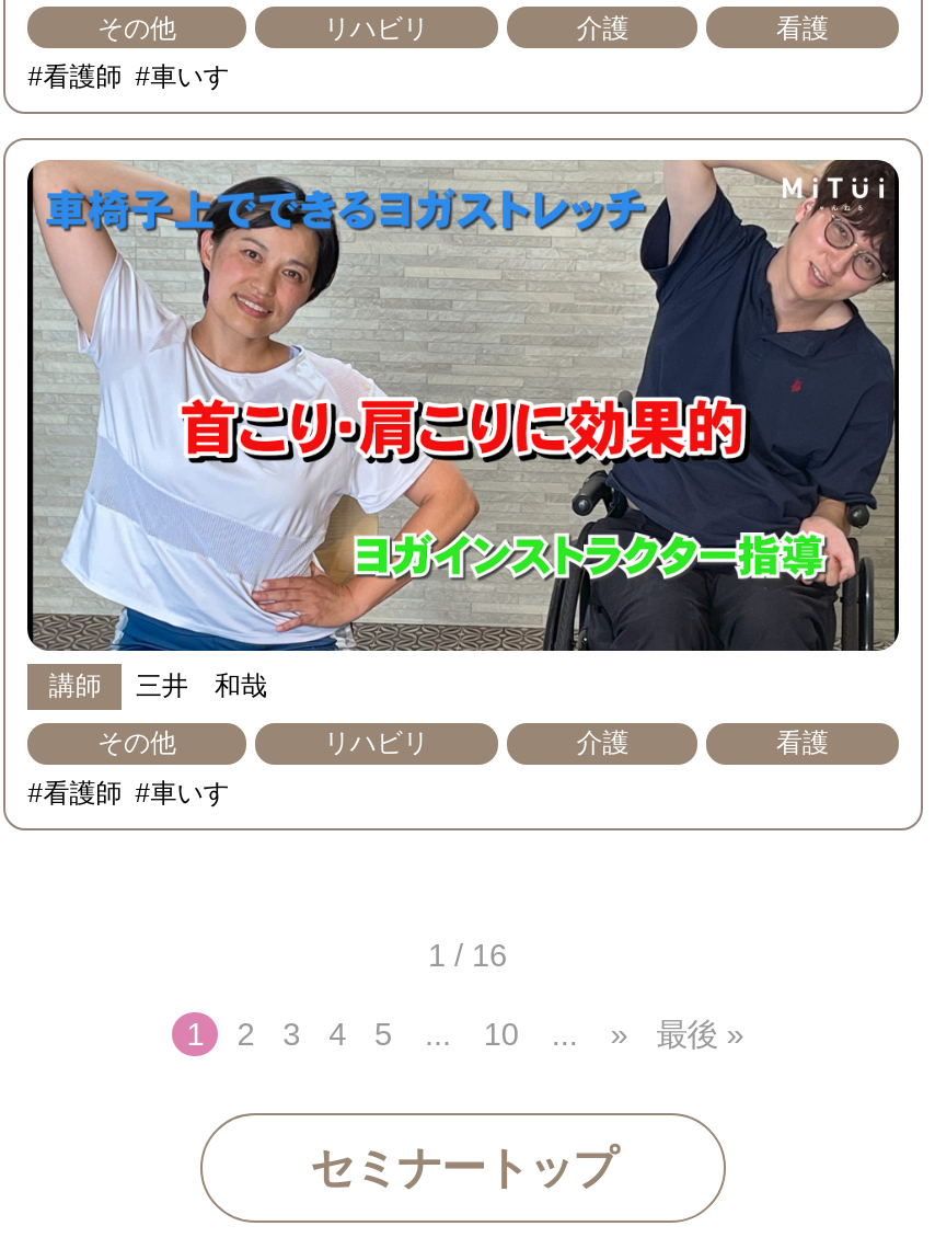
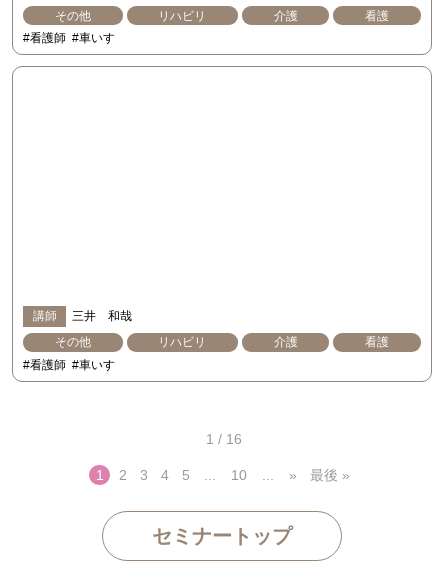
- [image]
